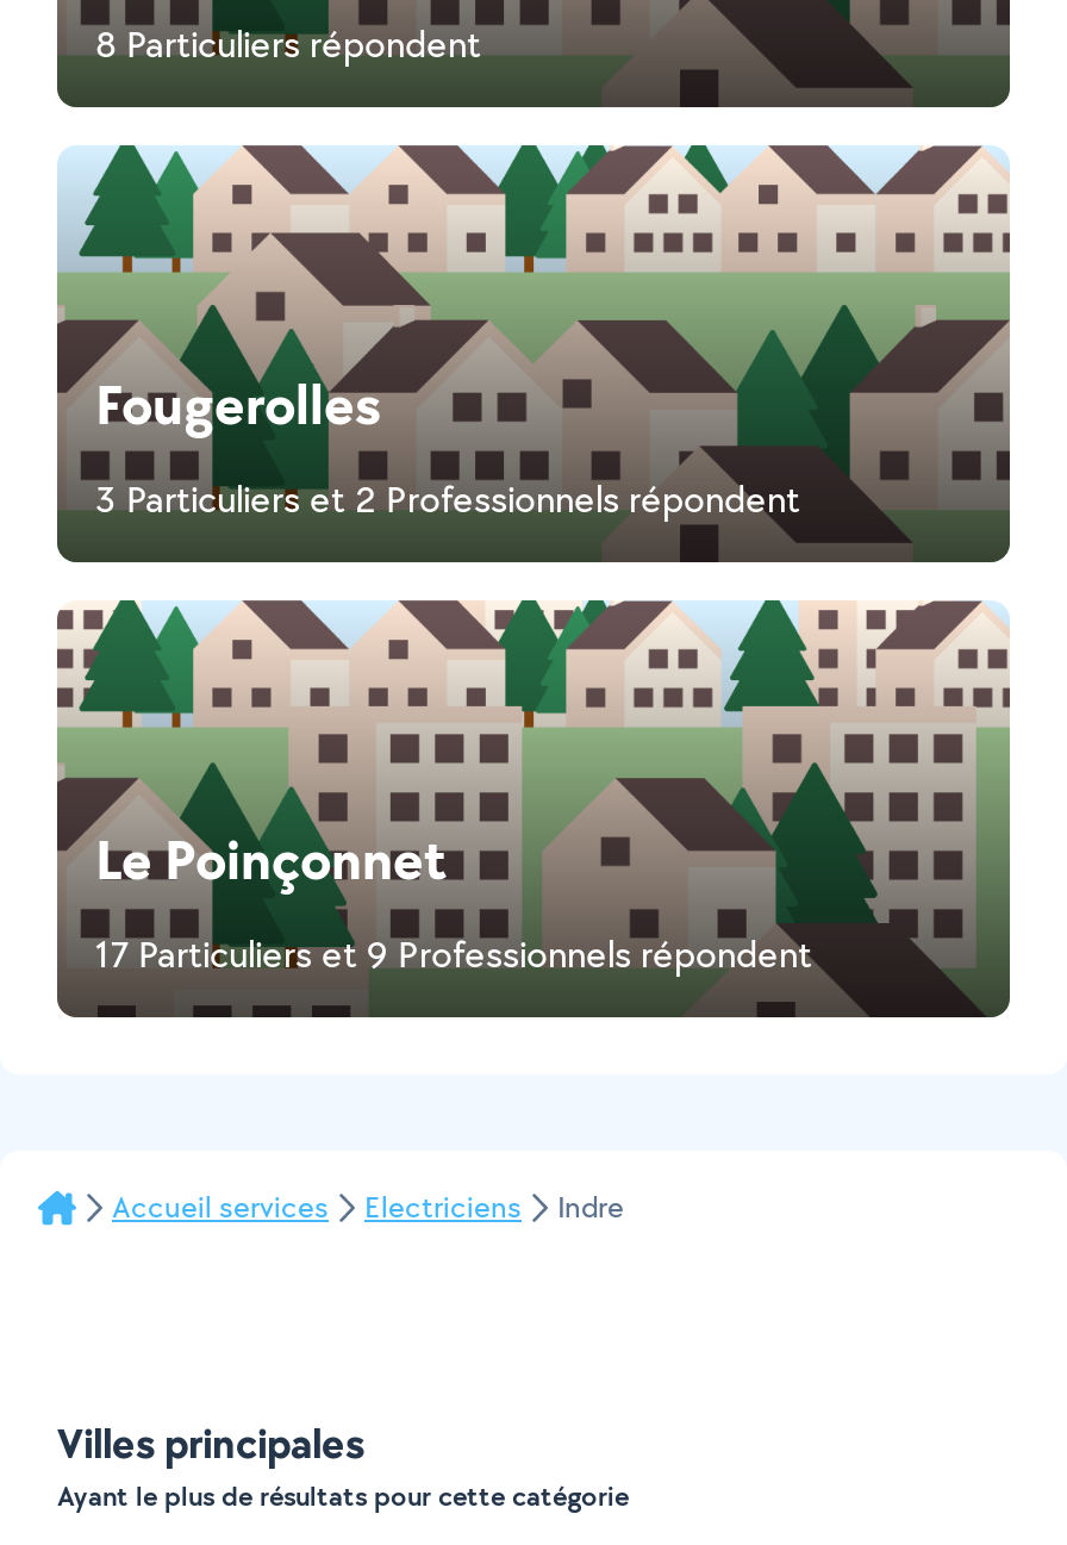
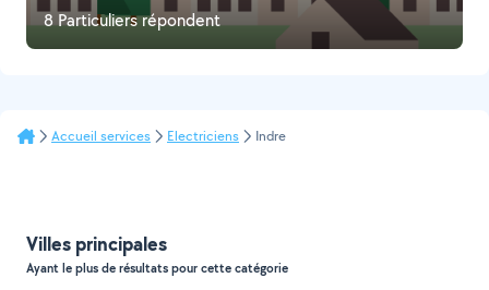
- [image]
- Fougerolles
- 3 Particuliers et 2 Professionnels répondent

- [image]
- Le Poinçonnet
- 17 Particuliers et 9 Professionnels répondent
